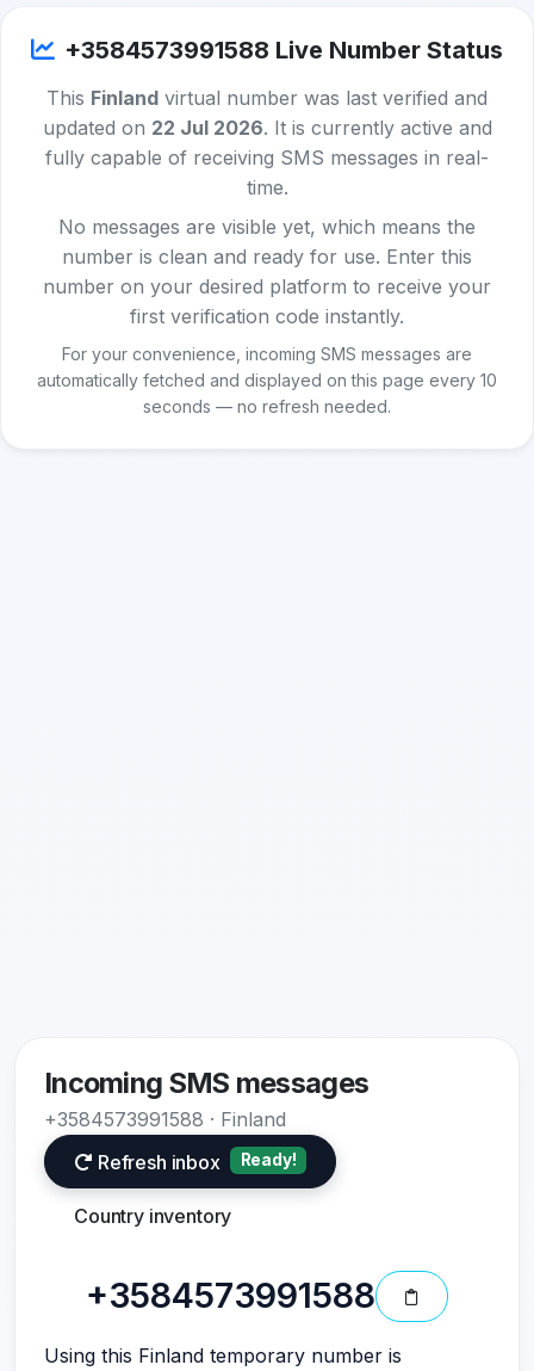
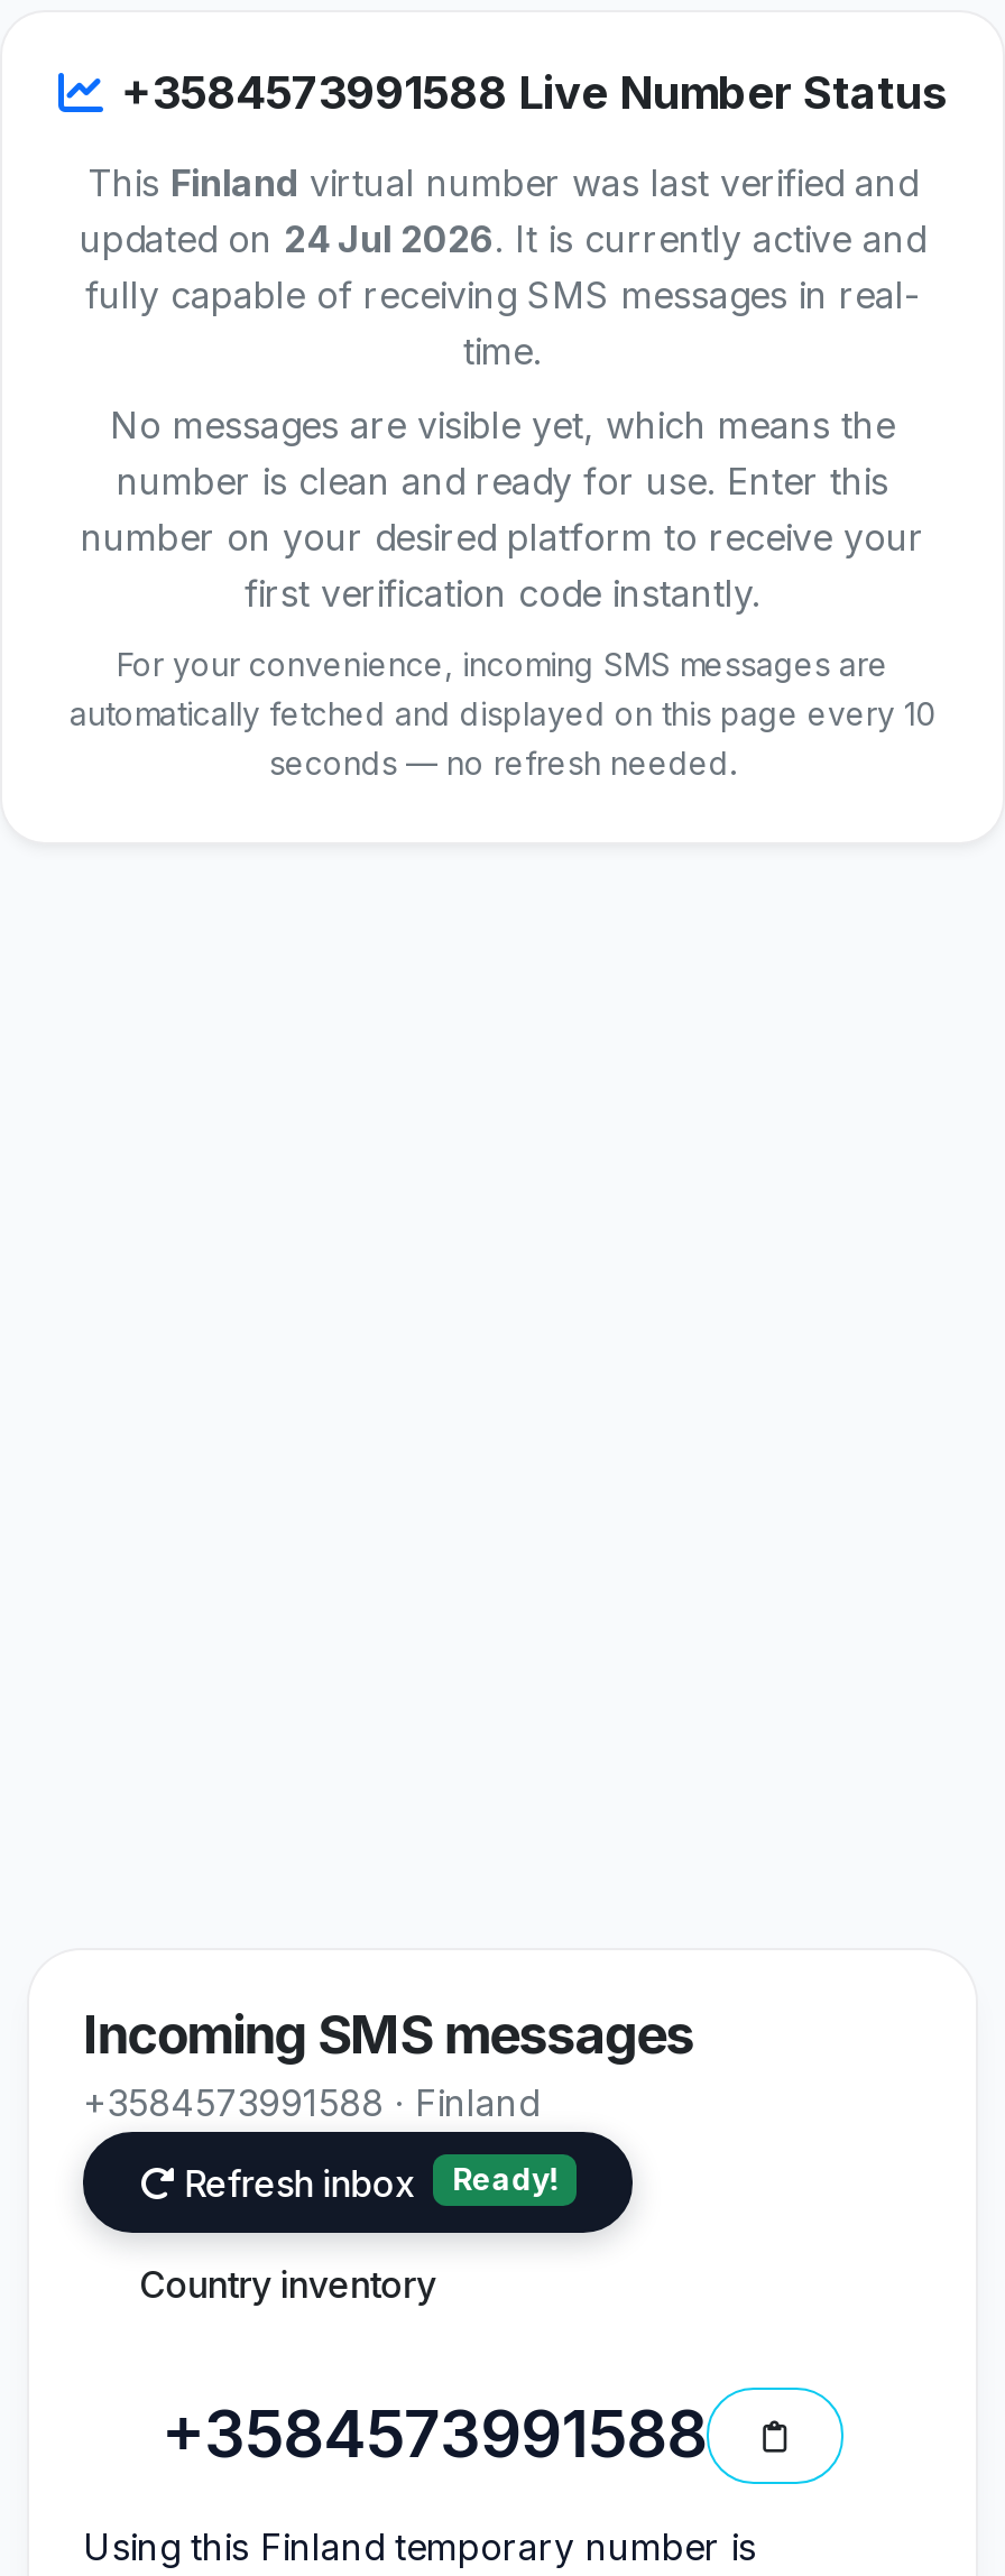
- updated on 22 Jul 2026. It is currently active and
+ updated on 24 Jul 2026. It is currently active and
